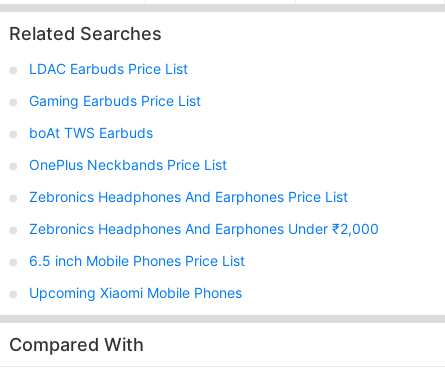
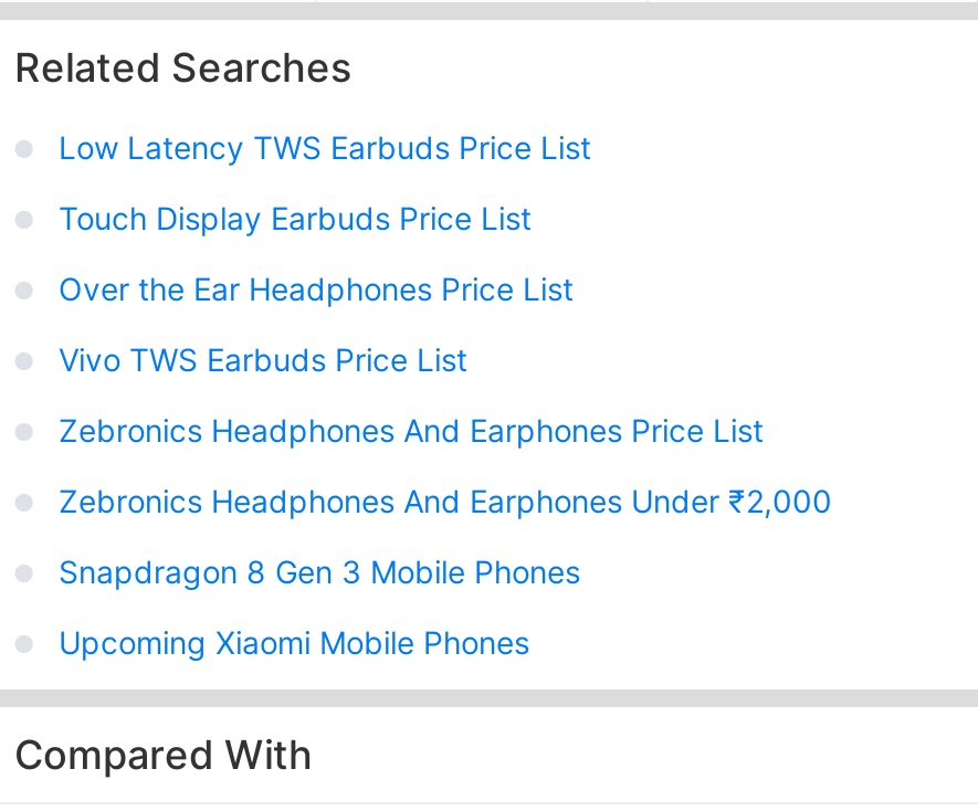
- LDAC Earbuds Price List
+ Low Latency TWS Earbuds Price List

- Gaming Earbuds Price List
+ Touch Display Earbuds Price List

- boAt TWS Earbuds
+ Over the Ear Headphones Price List

- OnePlus Neckbands Price List
+ Vivo TWS Earbuds Price List

- 6.5 inch Mobile Phones Price List
+ Snapdragon 8 Gen 3 Mobile Phones
